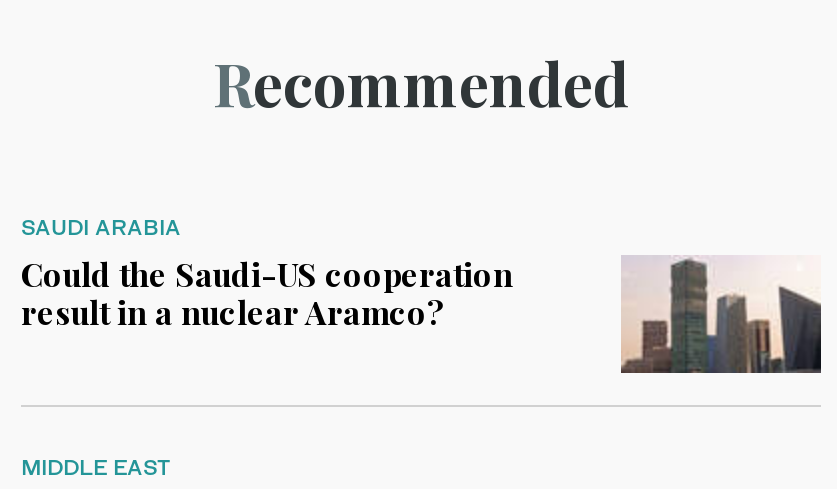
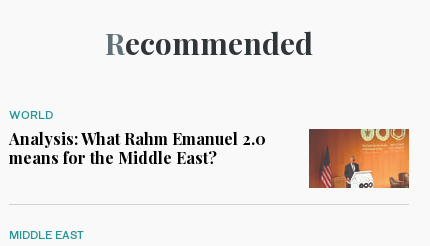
- SAUDI ARABIA
- Could the Saudi-US cooperation
- result in a nuclear Aramco?
+ WORLD
+ Analysis: What Rahm Emanuel 2.0
+ means for the Middle East?

- [image]
+ [image]
